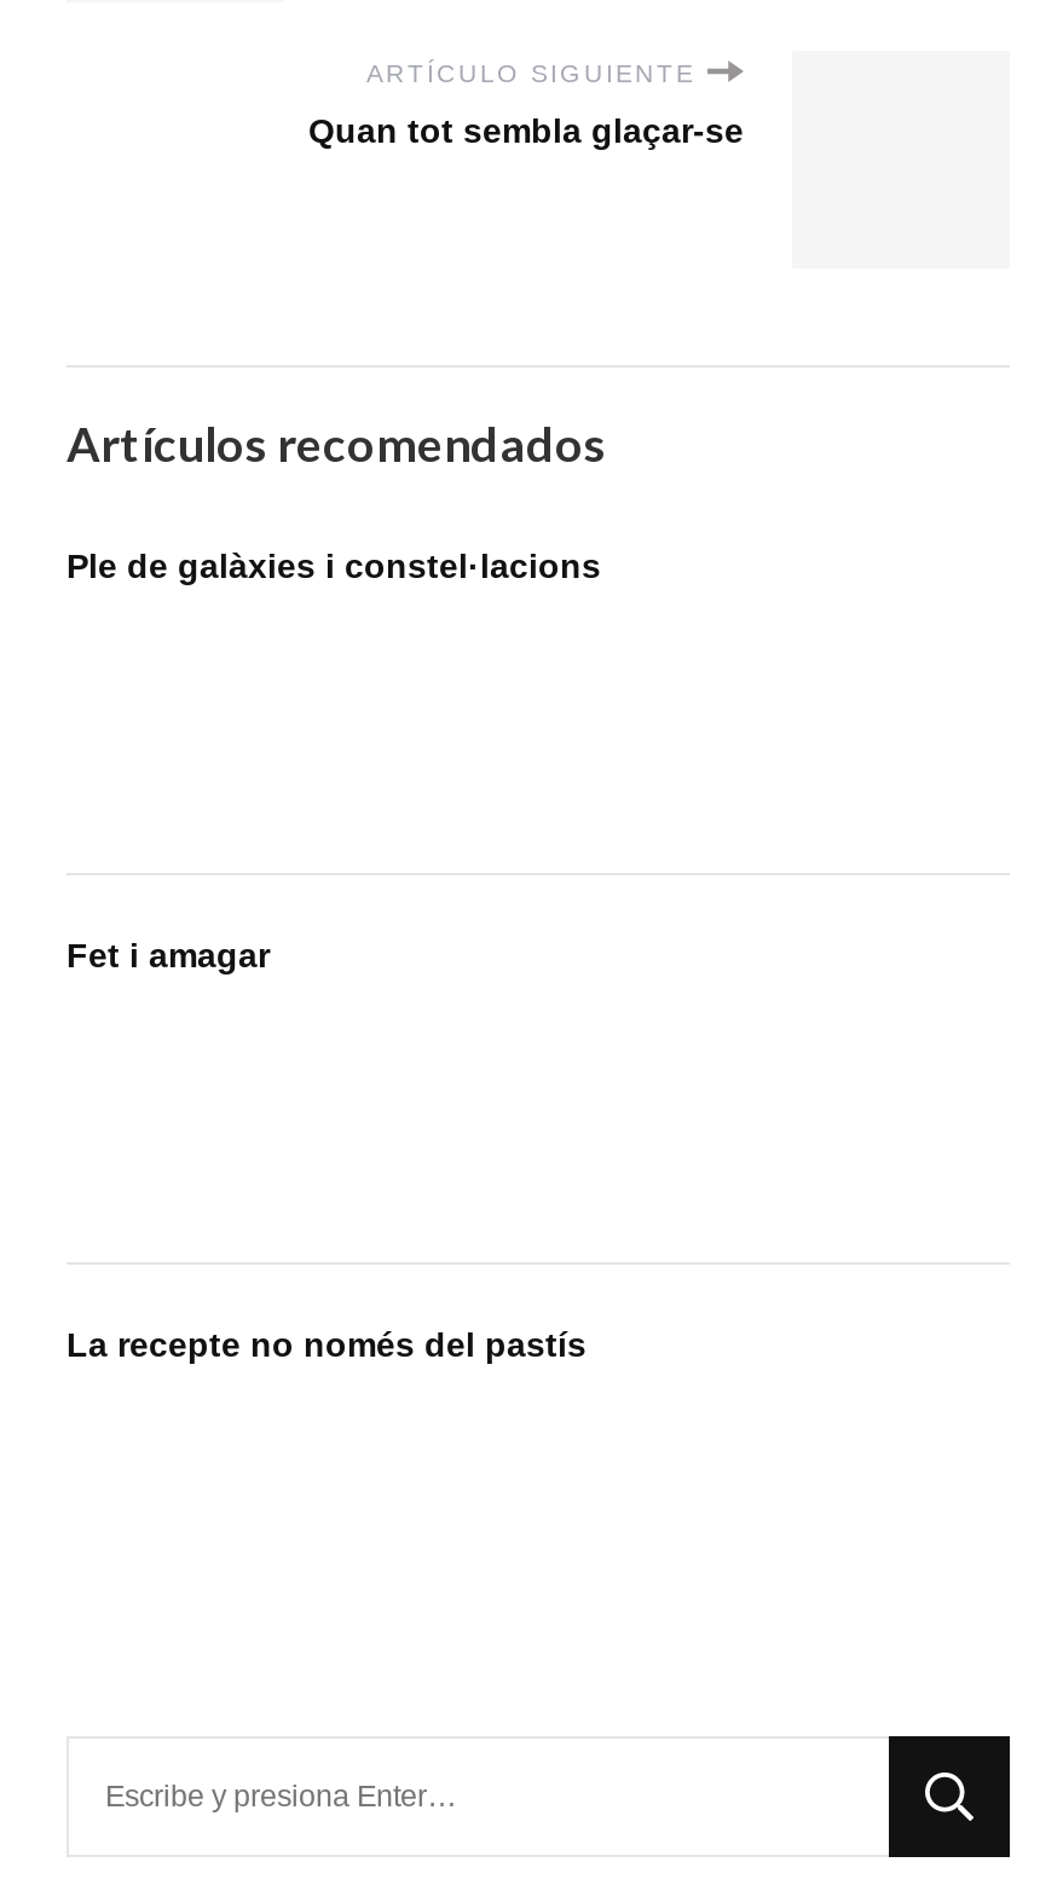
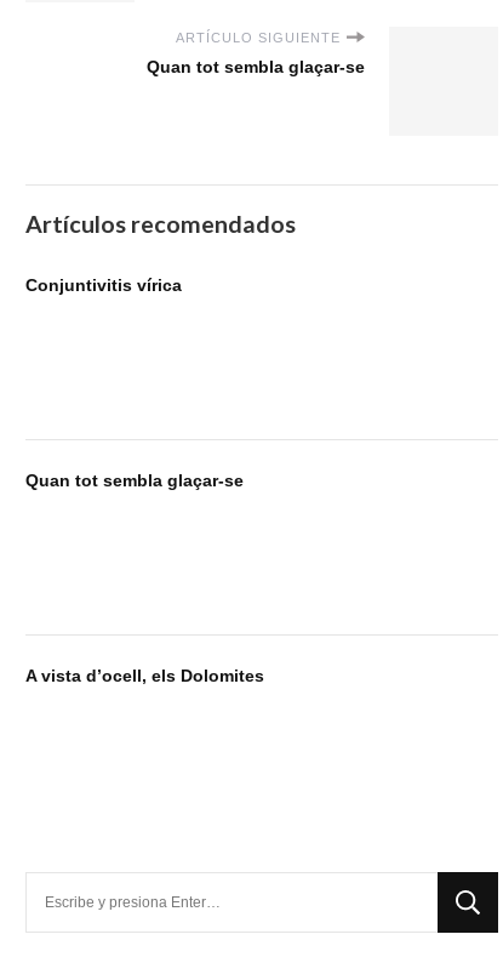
- Ple de galàxies i constel·lacions
+ Conjuntivitis vírica

- Fet i amagar
+ Quan tot sembla glaçar-se

- La recepte no només del pastís
+ A vista d’ocell, els Dolomites
